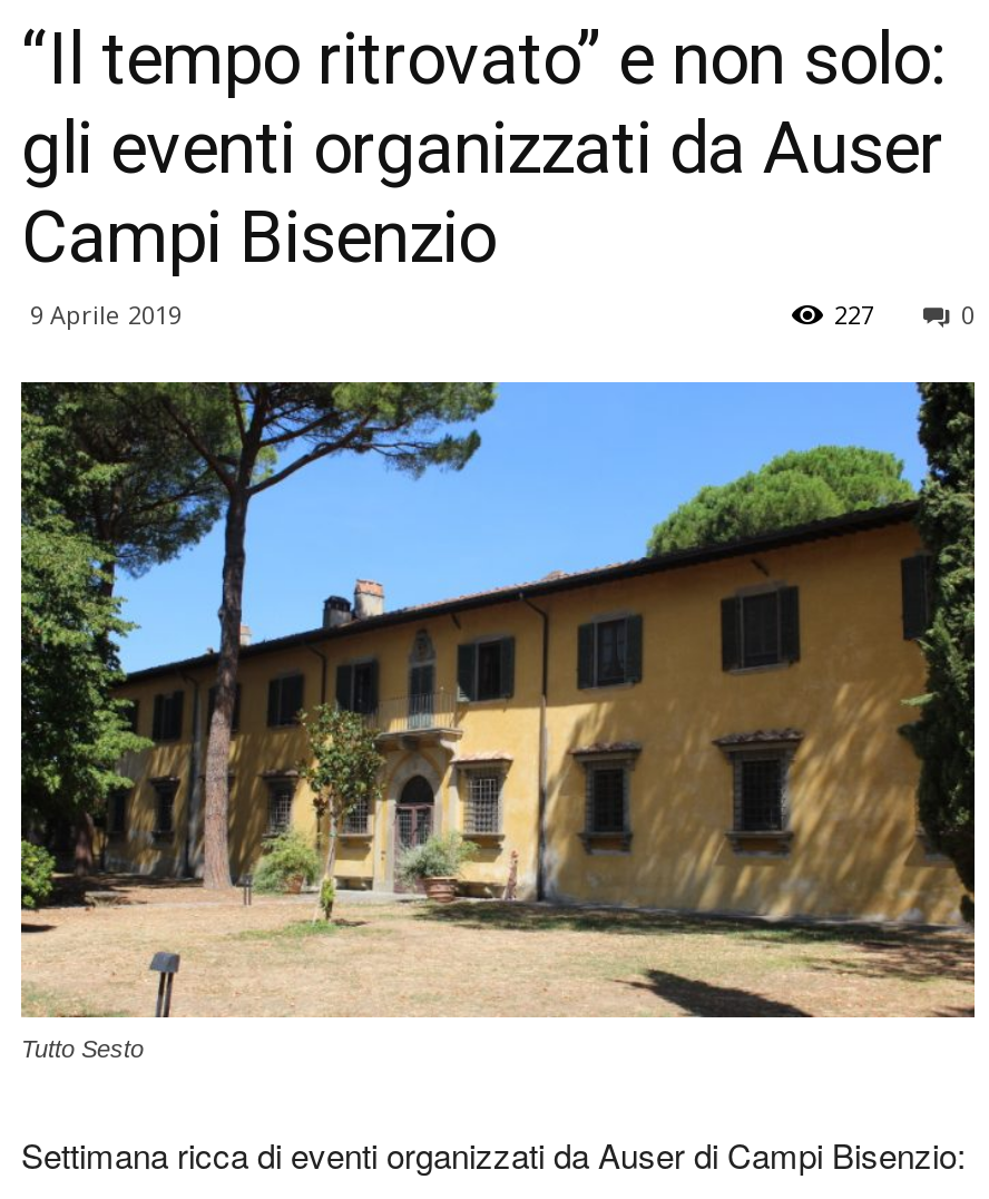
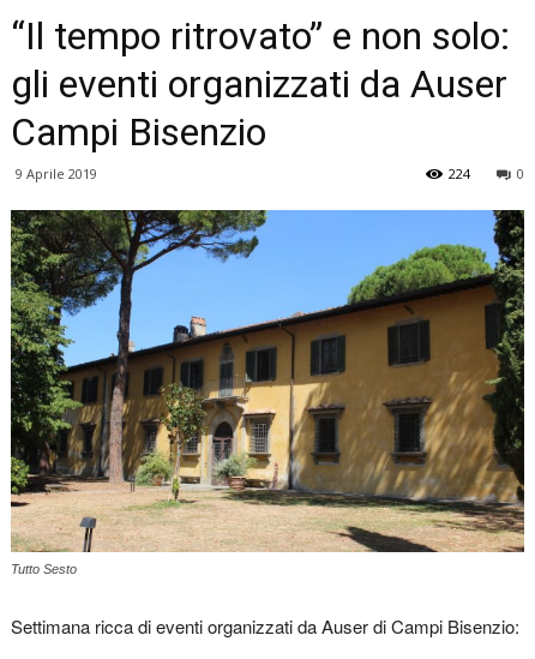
- 227
+ 224
